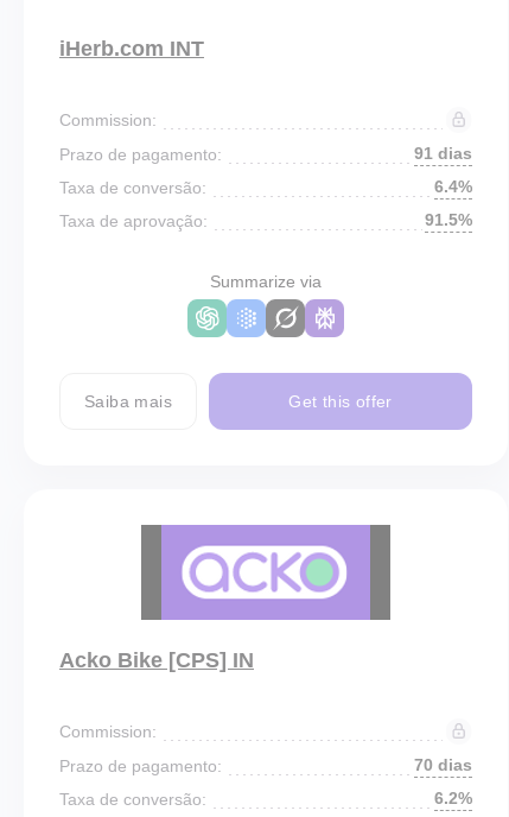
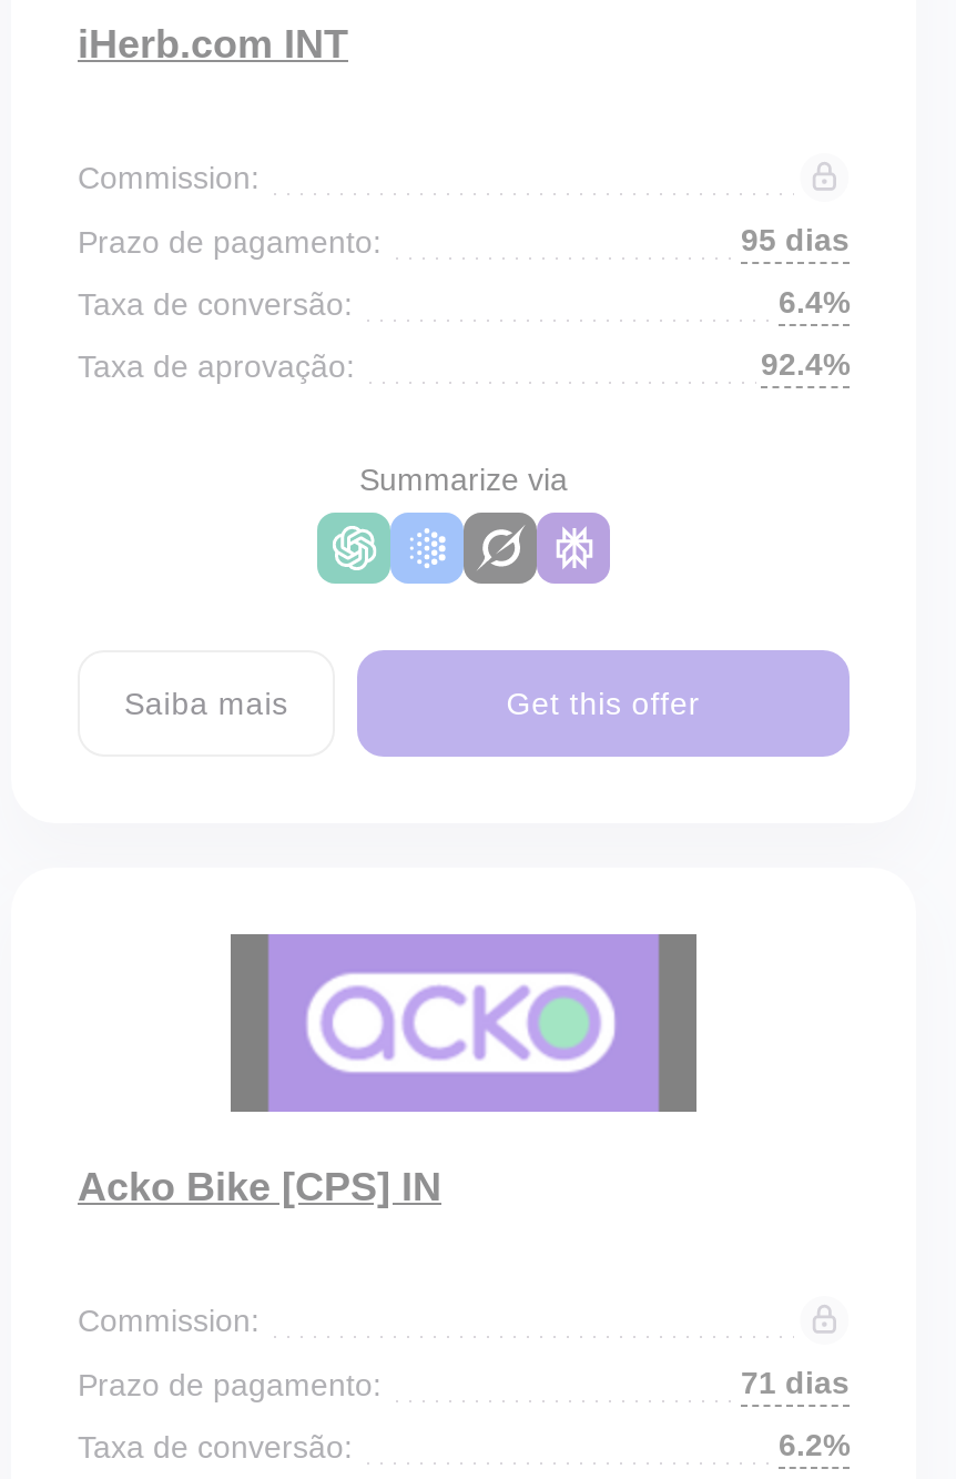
- 91 dias
+ 95 dias

- 91.5%
+ 92.4%

- 70 dias
+ 71 dias
